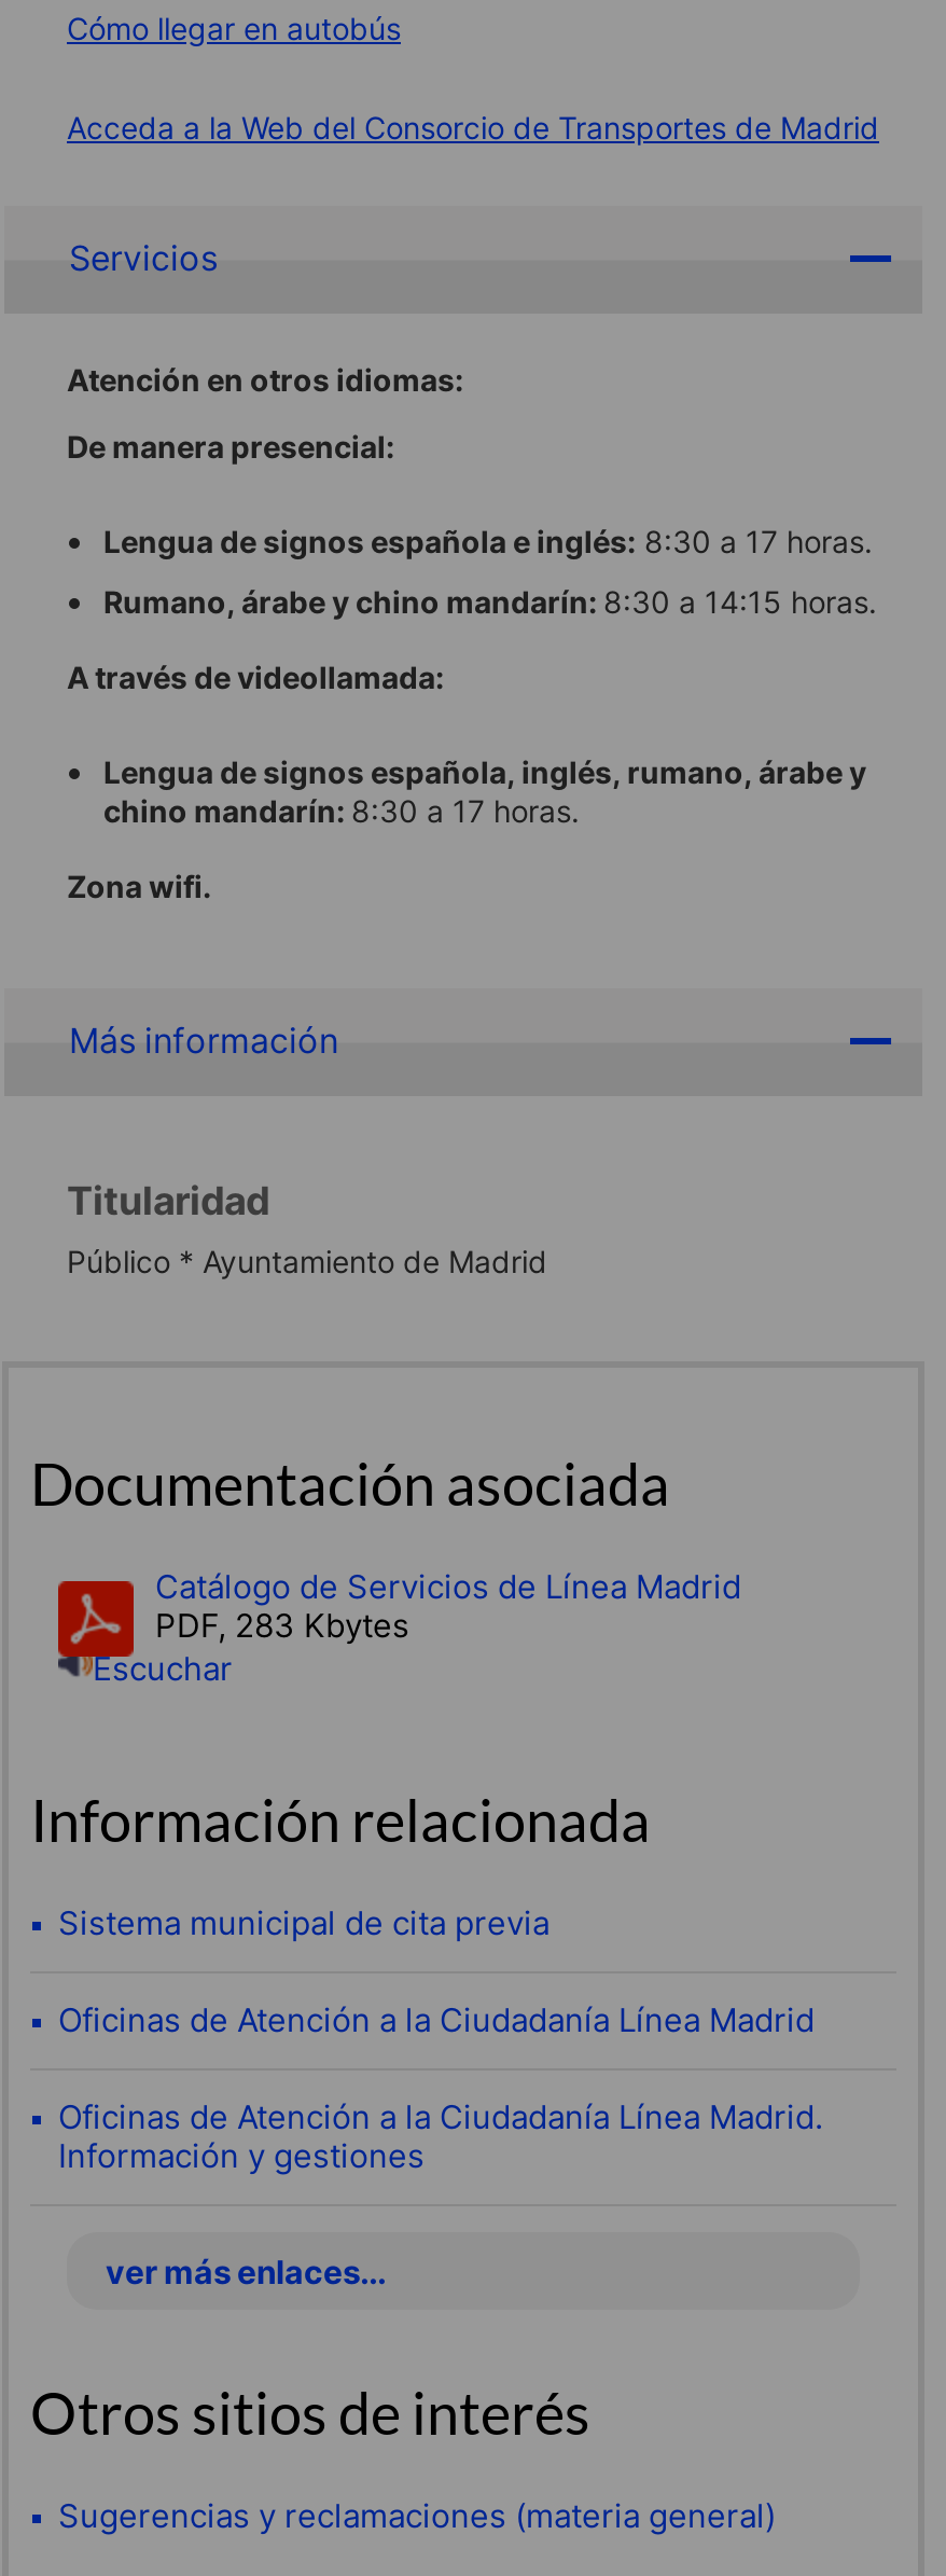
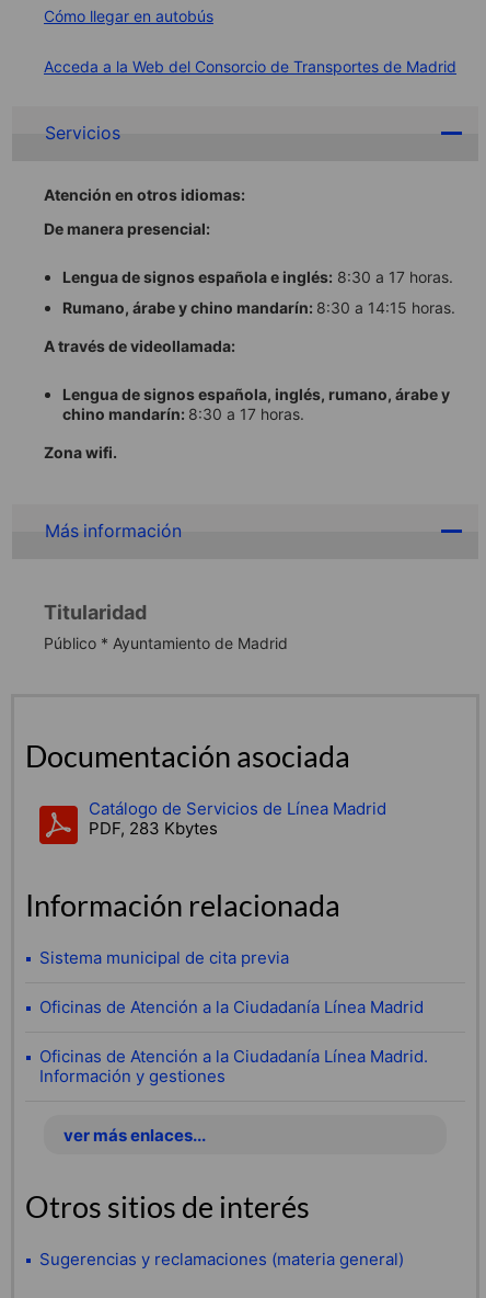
- Escuchar
